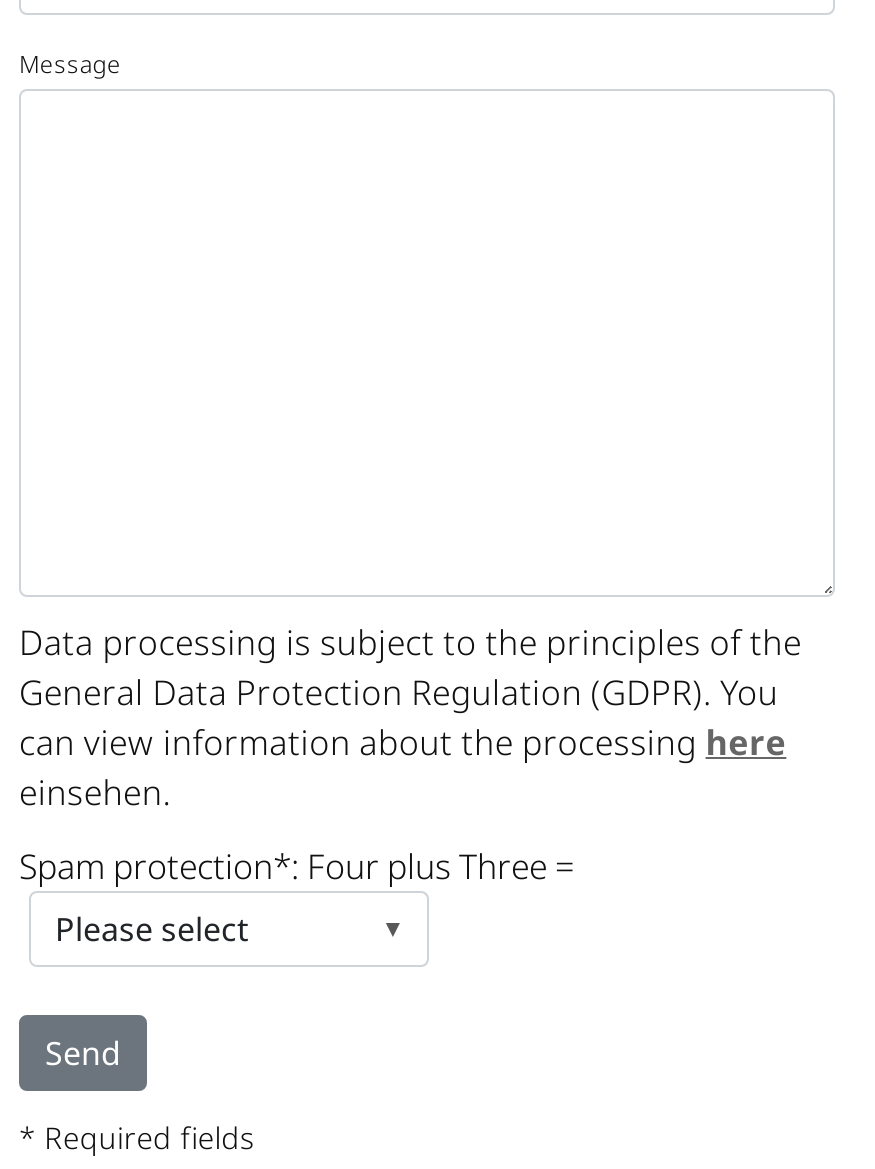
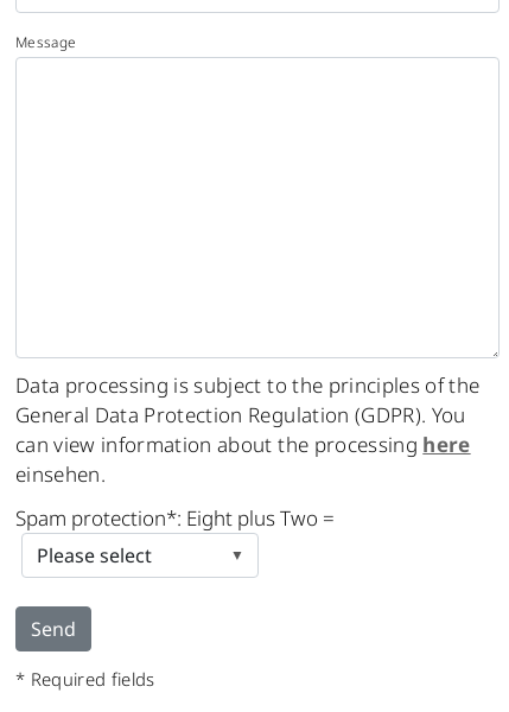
- Spam protection*: Four plus Three =
+ Spam protection*: Eight plus Two =
